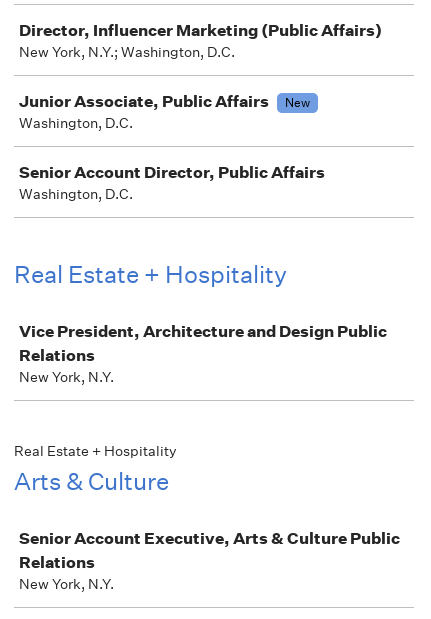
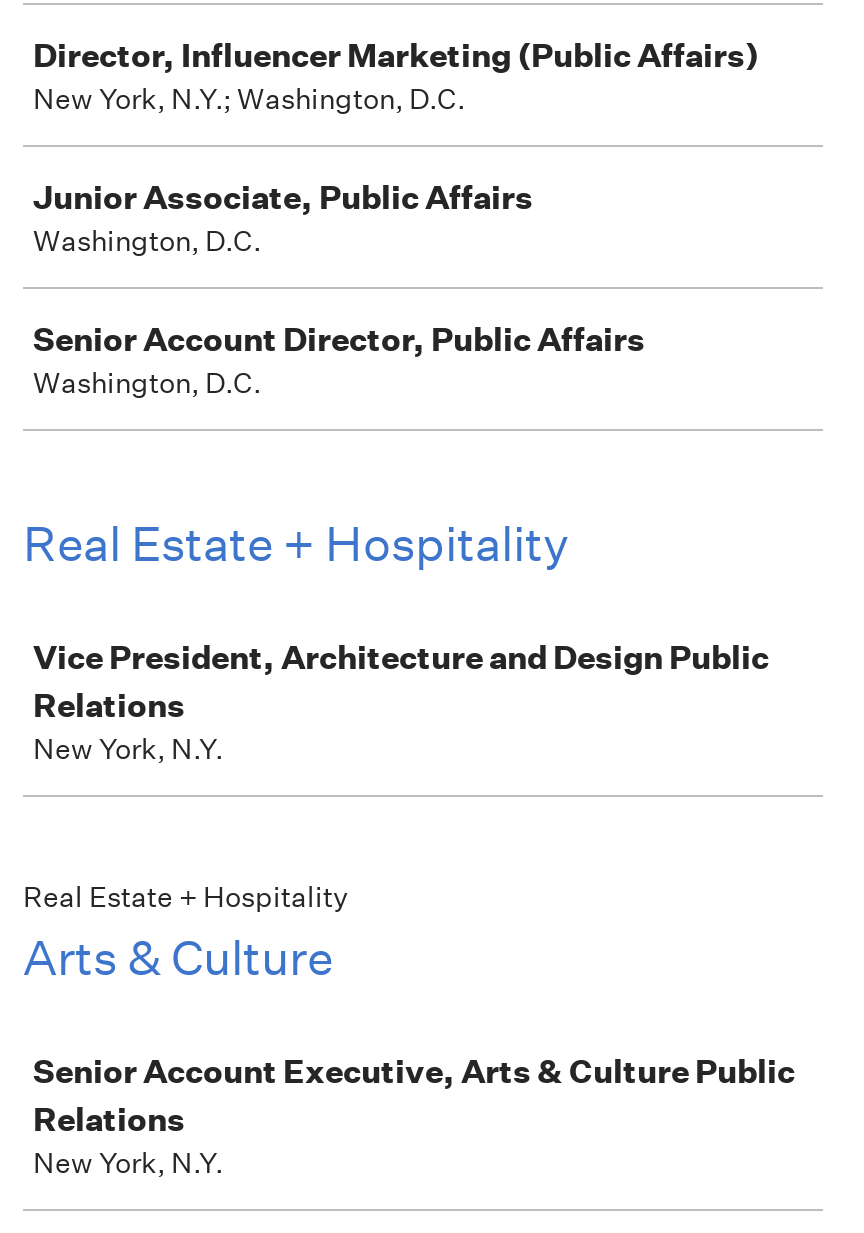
- New
